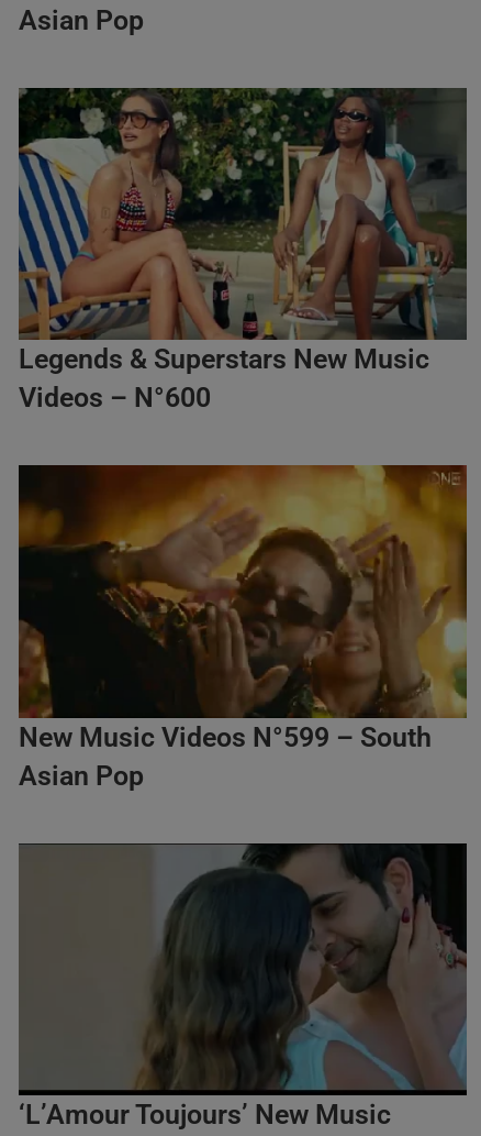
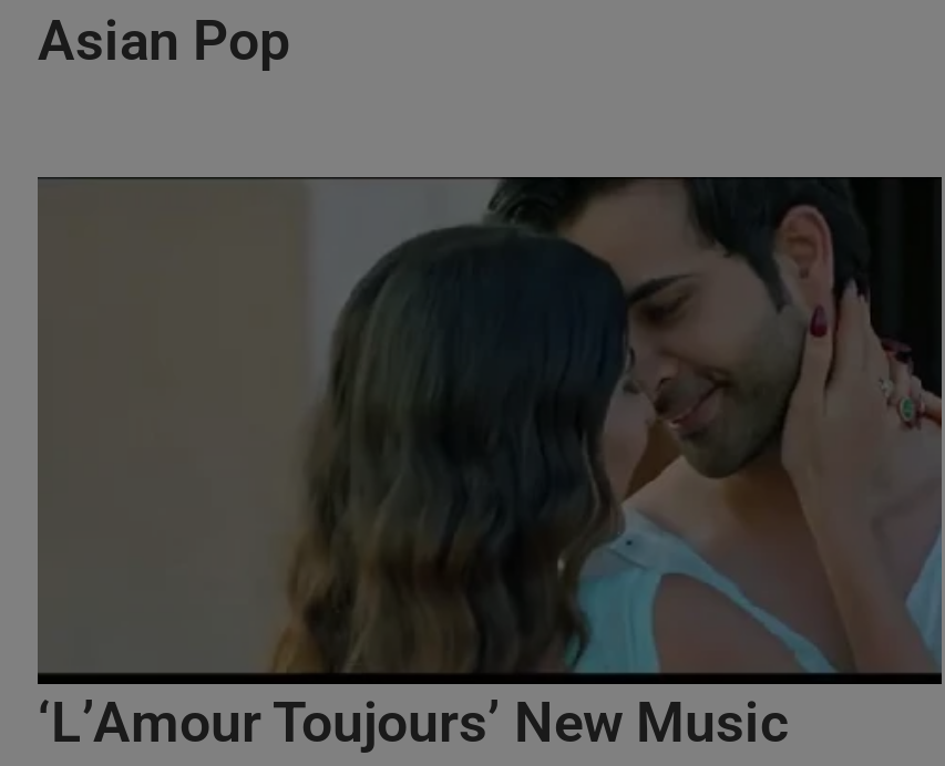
- [image]
- Legends & Superstars New Music
- Videos – N°600

- [image]
- New Music Videos N°599 – South
- Asian Pop
